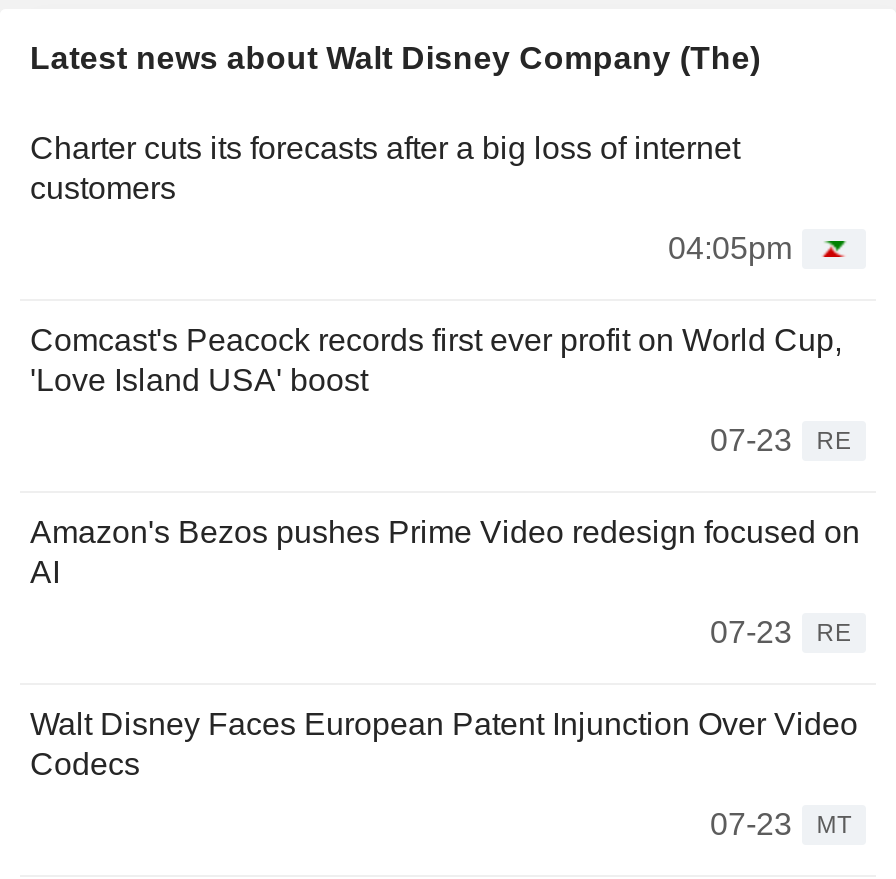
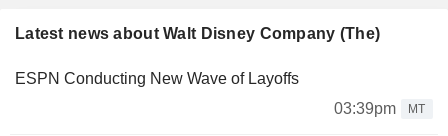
- Charter cuts its forecasts after a big loss of internet
- customers
- 04:05pm
- Comcast's Peacock records first ever profit on World Cup,
- 'Love Island USA' boost
- 07-23
- RE
- Amazon's Bezos pushes Prime Video redesign focused on
- AI
- 07-23
- RE
- Walt Disney Faces European Patent Injunction Over Video
- Codecs
- 07-23
+ ESPN Conducting New Wave of Layoffs
+ 03:39pm
